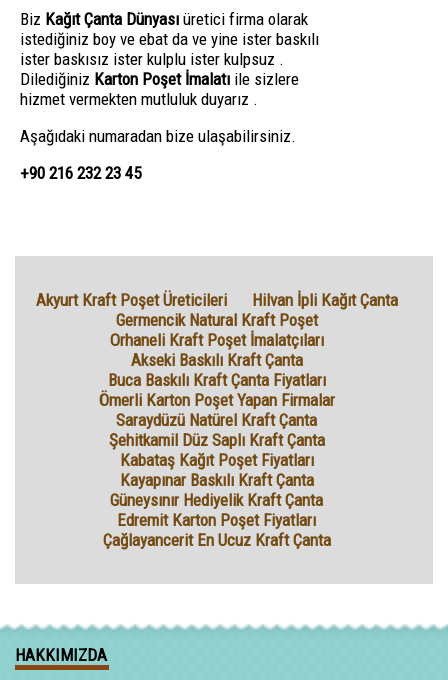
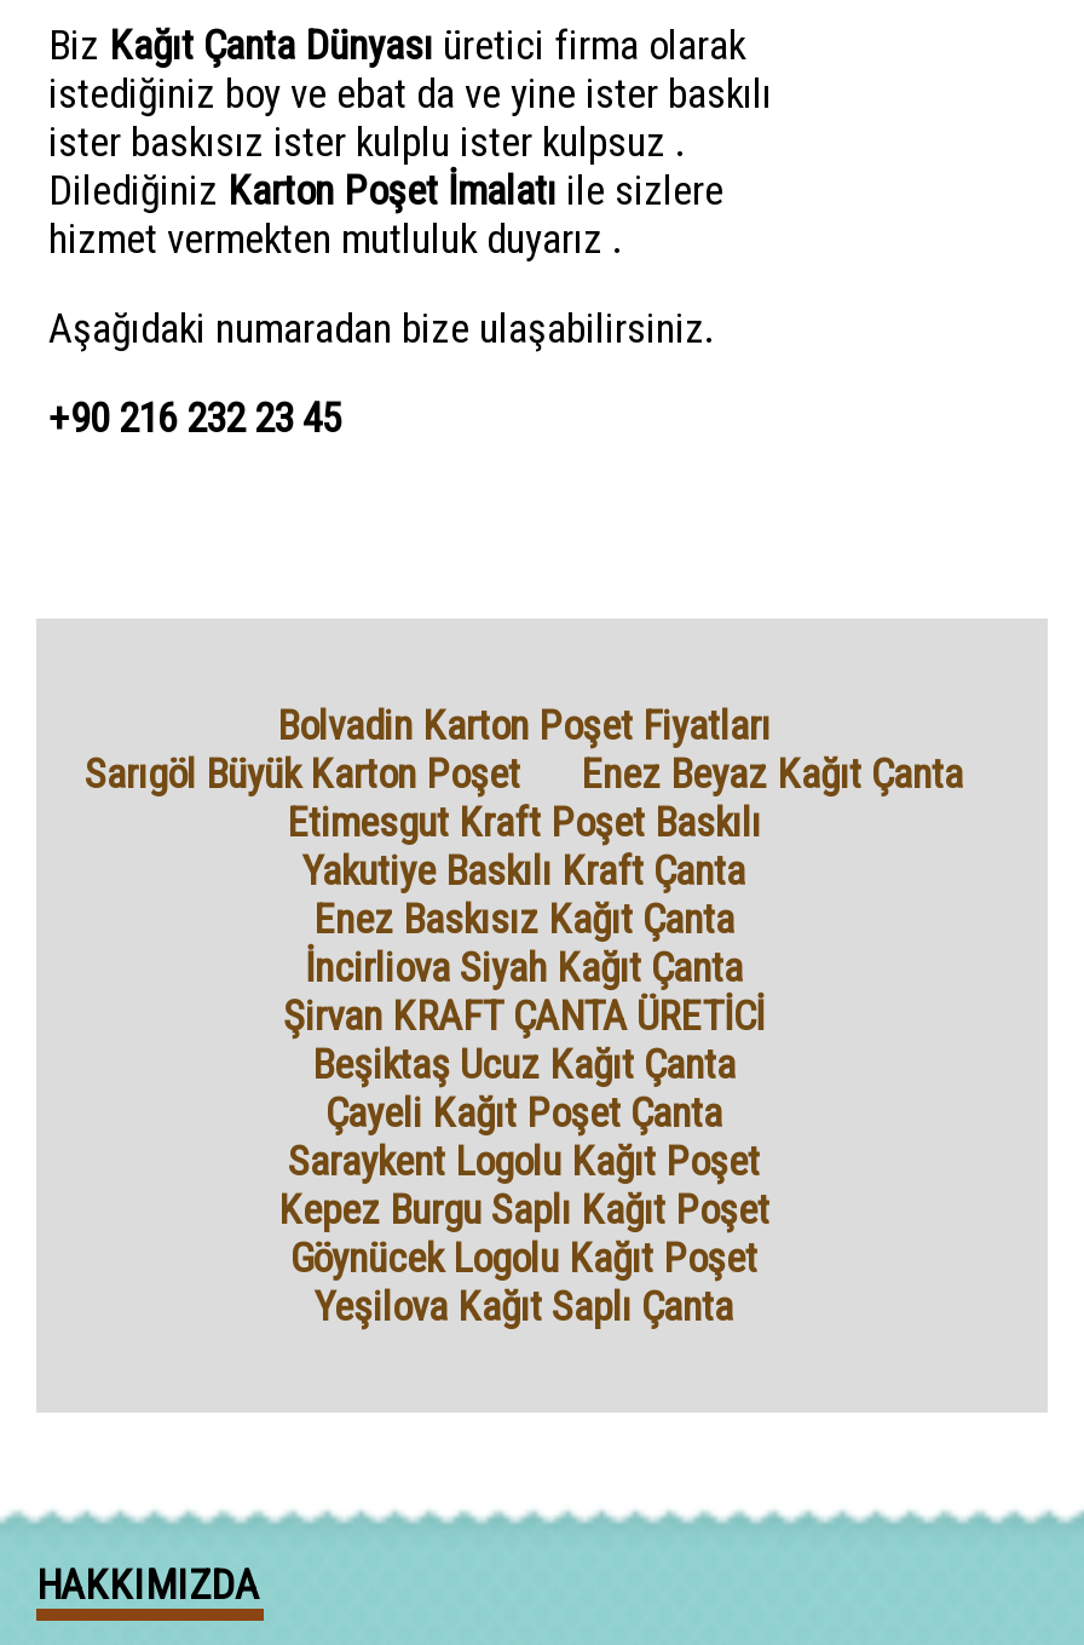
- Akyurt Kraft Poşet Üreticileri
- Hilvan İpli Kağıt Çanta
- Germencik Natural Kraft Poşet
- Orhaneli Kraft Poşet İmalatçıları
- Akseki Baskılı Kraft Çanta
- Buca Baskılı Kraft Çanta Fiyatları
- Ömerli Karton Poşet Yapan Firmalar
- Saraydüzü Natürel Kraft Çanta
- Şehitkamil Düz Saplı Kraft Çanta
- Kabataş Kağıt Poşet Fiyatları
- Kayapınar Baskılı Kraft Çanta
- Güneysınır Hediyelik Kraft Çanta
- Edremit Karton Poşet Fiyatları
- Çağlayancerit En Ucuz Kraft Çanta
+ Bolvadin Karton Poşet Fiyatları
+ Sarıgöl Büyük Karton Poşet
+ Enez Beyaz Kağıt Çanta
+ Etimesgut Kraft Poşet Baskılı
+ Yakutiye Baskılı Kraft Çanta
+ Enez Baskısız Kağıt Çanta
+ İncirliova Siyah Kağıt Çanta
+ Şirvan KRAFT ÇANTA ÜRETİCİ
+ Beşiktaş Ucuz Kağıt Çanta
+ Çayeli Kağıt Poşet Çanta
+ Saraykent Logolu Kağıt Poşet
+ Kepez Burgu Saplı Kağıt Poşet
+ Göynücek Logolu Kağıt Poşet
+ Yeşilova Kağıt Saplı Çanta
